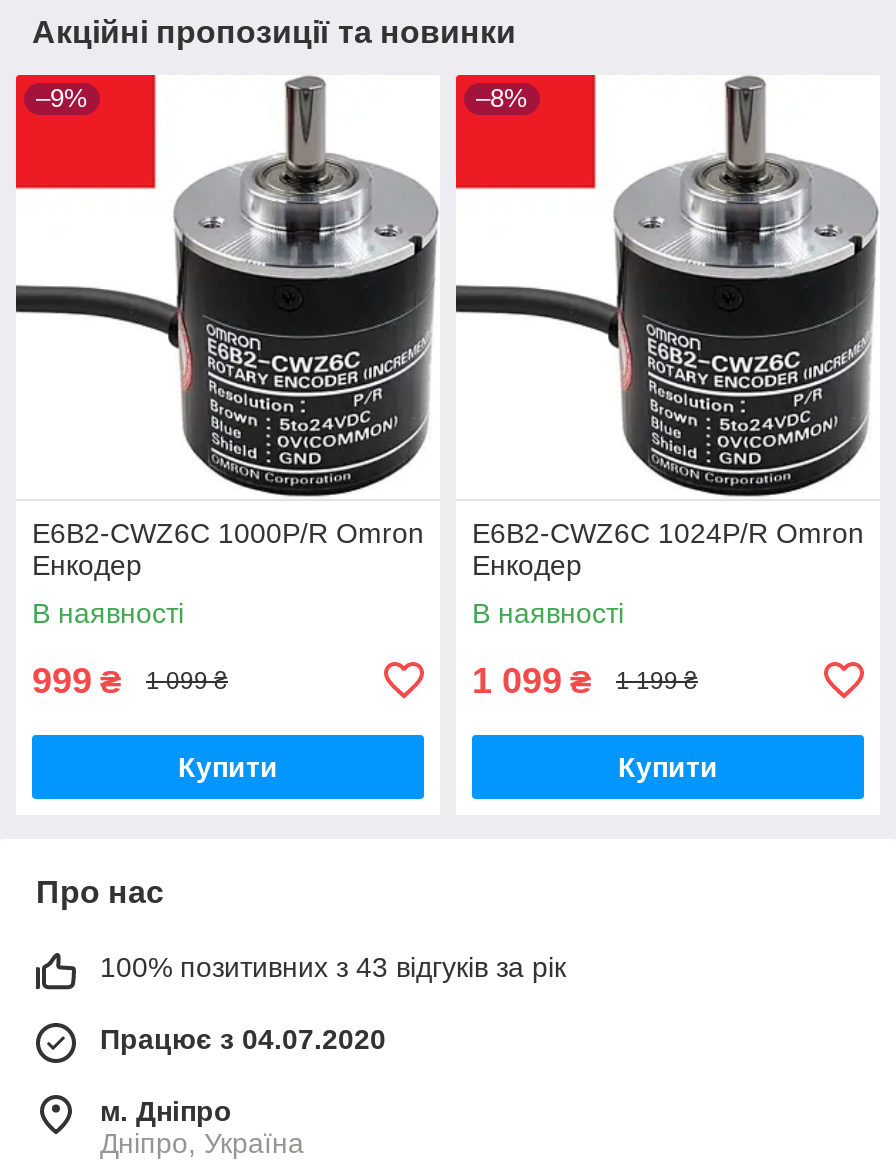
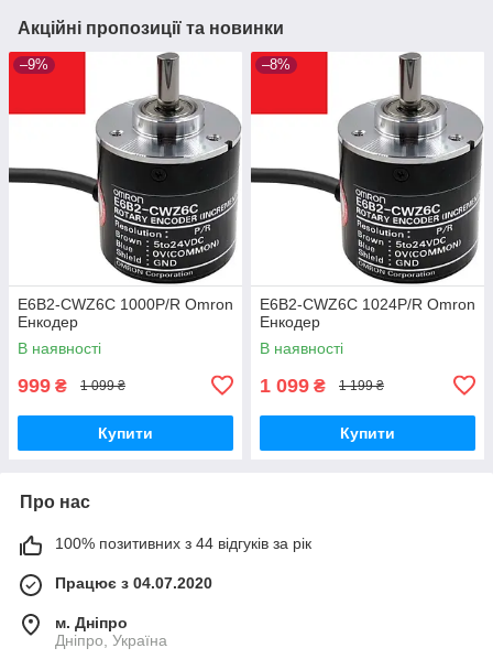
- 100% позитивних з 43 відгуків за рік
+ 100% позитивних з 44 відгуків за рік
